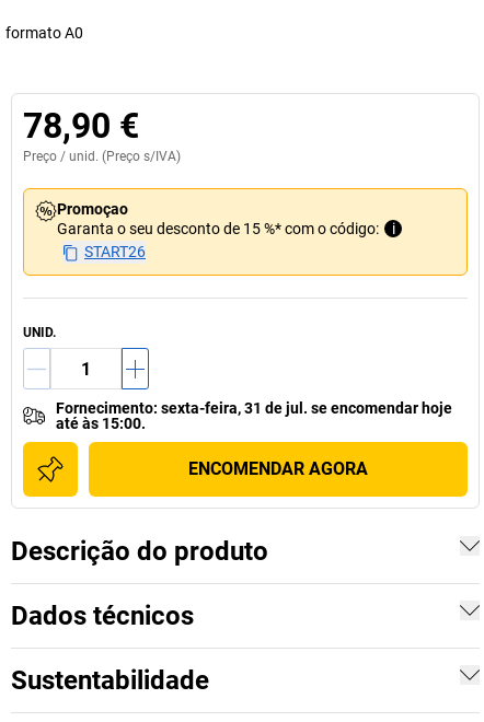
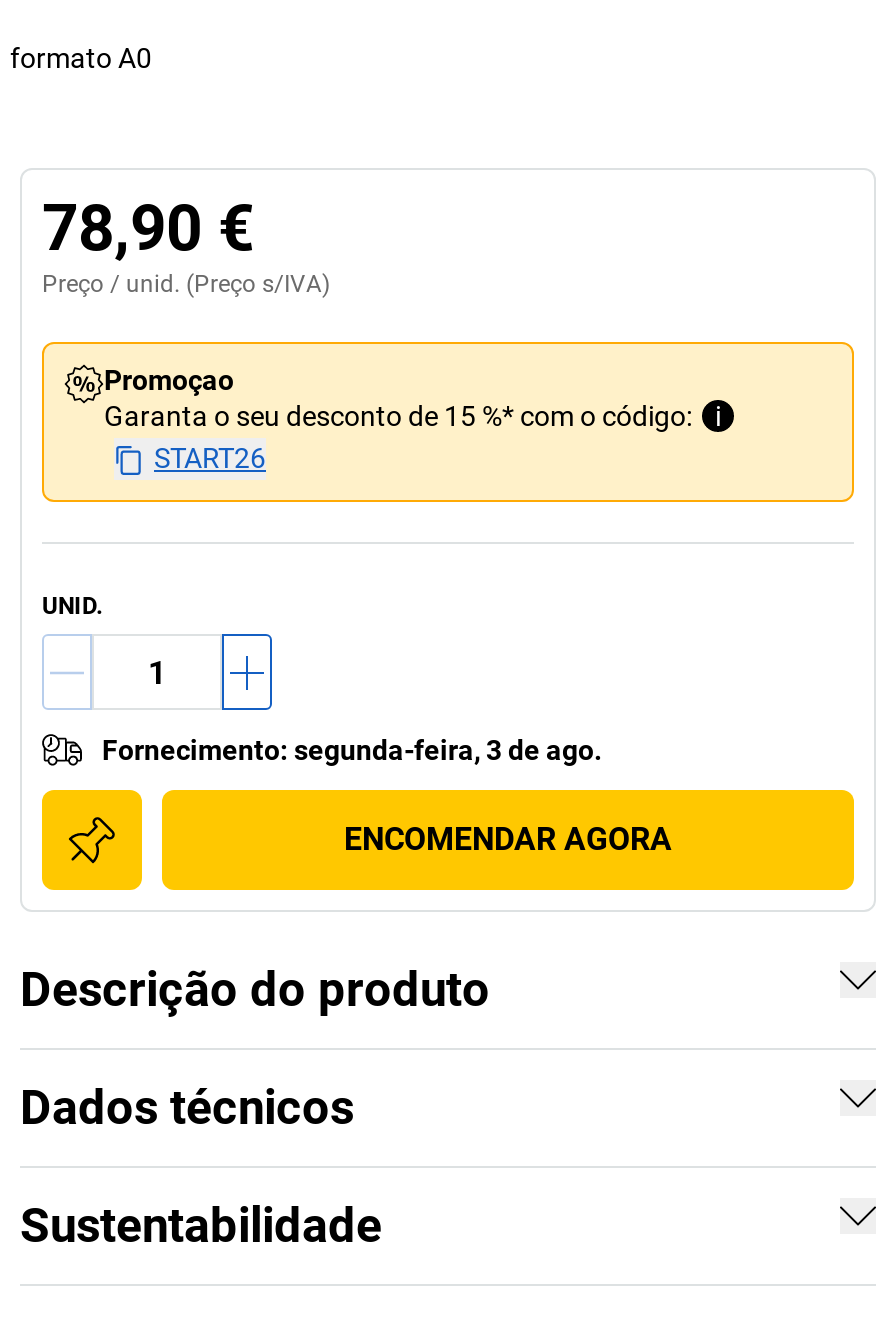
- Fornecimento: sexta-feira, 31 de jul. se encomendar hoje
- até às 15:00.
+ Fornecimento: segunda-feira, 3 de ago.
